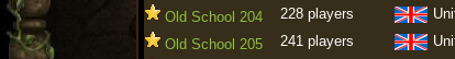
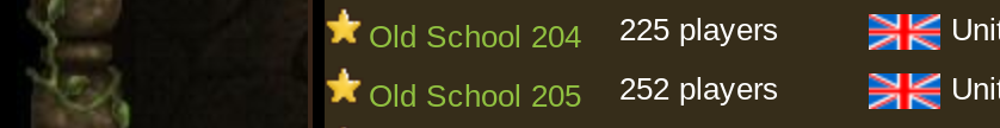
- Old School 204 228 players
+ Old School 204 225 players

- Old School 205 241 players
+ Old School 205 252 players
